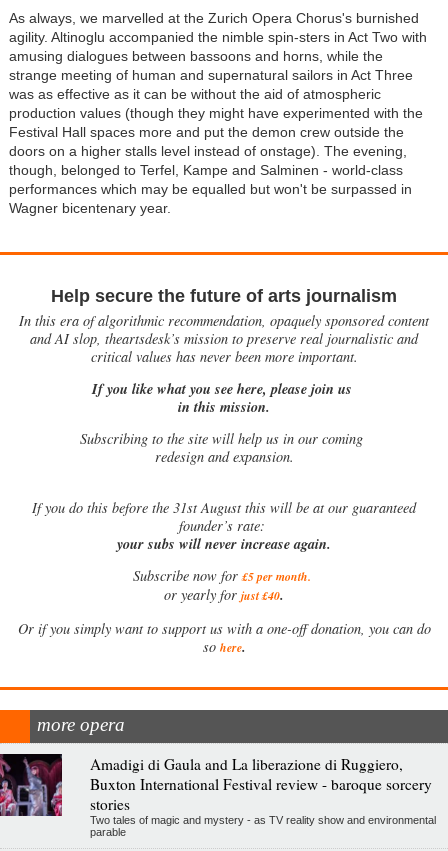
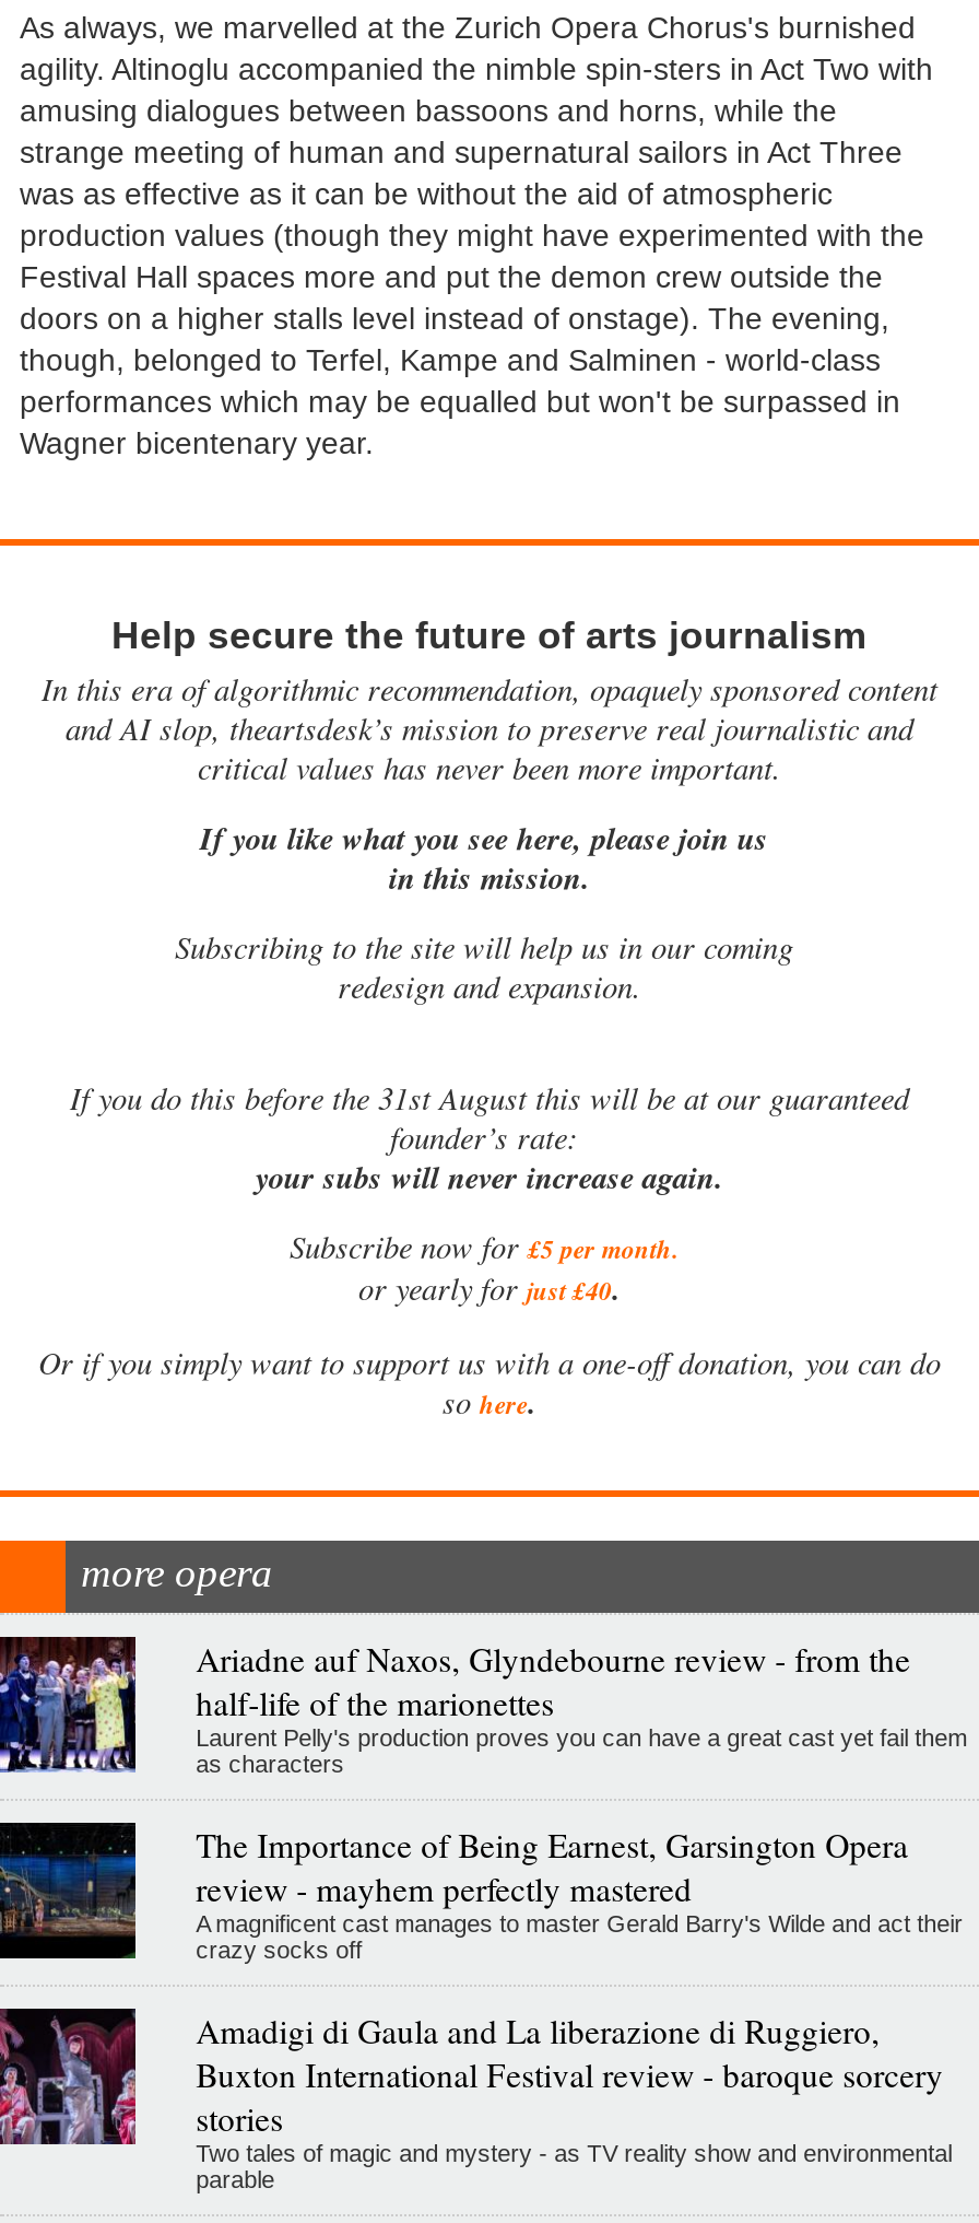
+ [image]
+ Ariadne auf Naxos, Glyndebourne review - from the
+ half-life of the marionettes
+ Laurent Pelly's production proves you can have a great cast yet fail them
+ as characters
+ The Importance of Being Earnest, Garsington Opera
+ review - mayhem perfectly mastered
+ A magnificent cast manages to master Gerald Barry's Wilde and act their
+ crazy socks off

+ [image]
